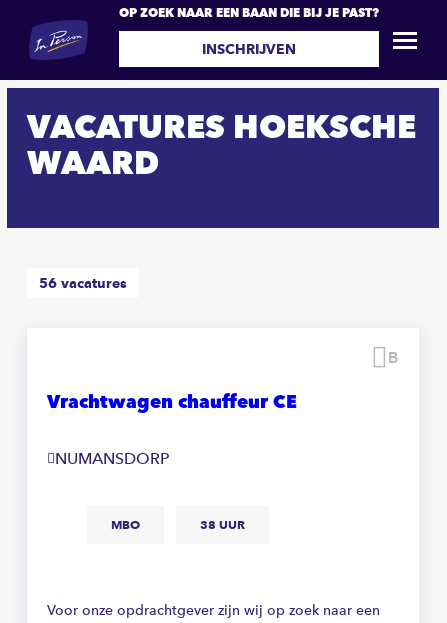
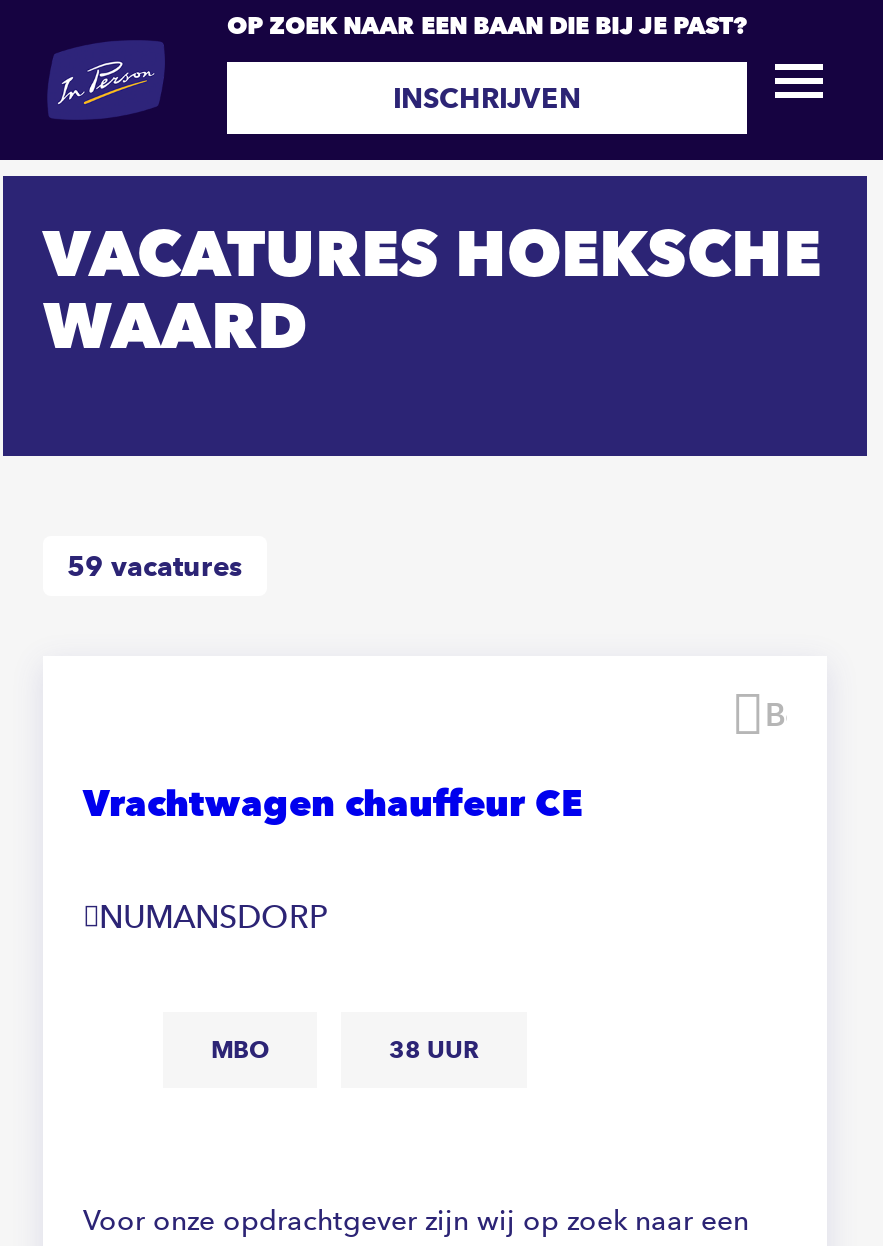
- 56 vacatures
+ 59 vacatures
